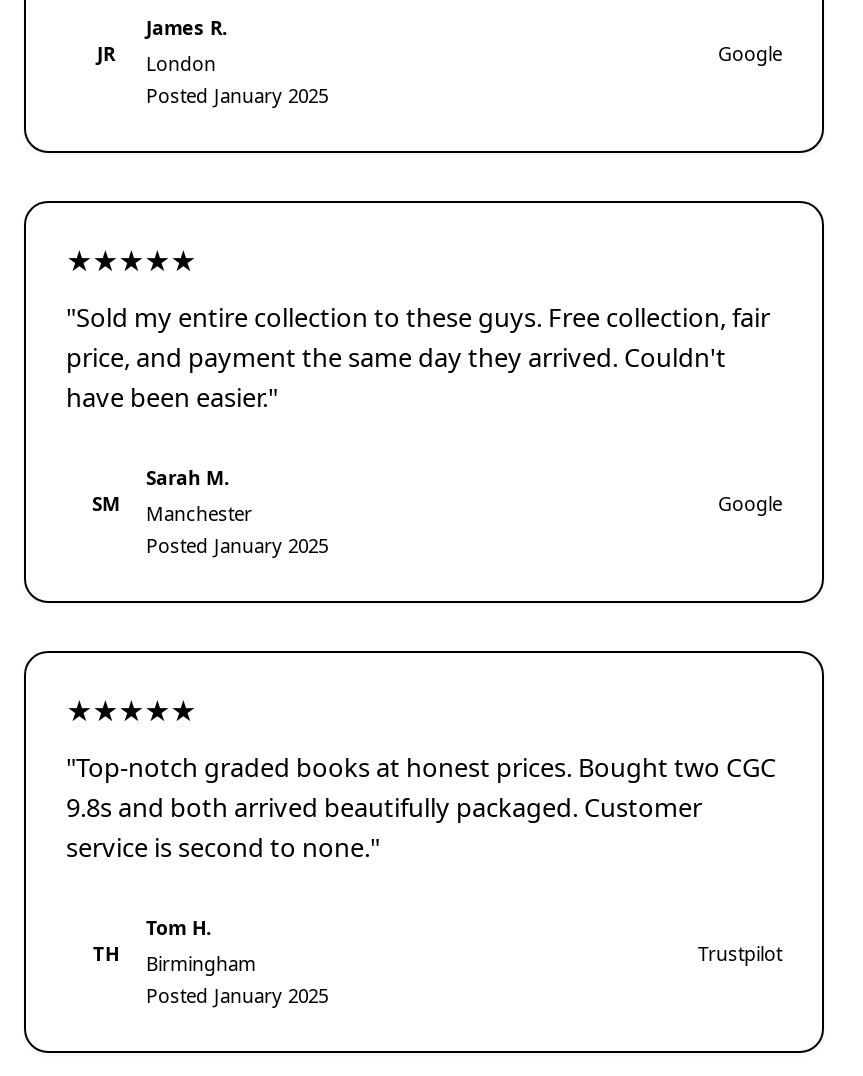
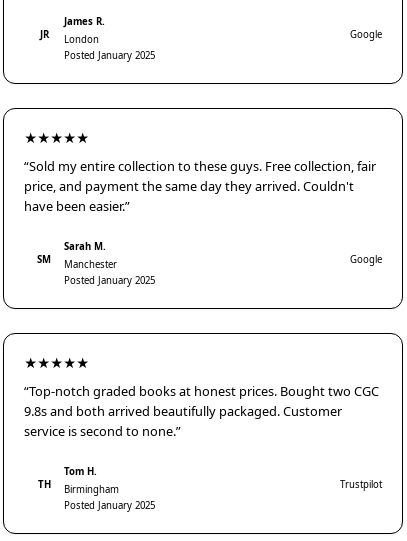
- "Sold my entire collection to these guys. Free collection, fair
+ “Sold my entire collection to these guys. Free collection, fair

- have been easier."
+ have been easier.”

- "Top-notch graded books at honest prices. Bought two CGC
+ “Top-notch graded books at honest prices. Bought two CGC

- service is second to none."
+ service is second to none.”
